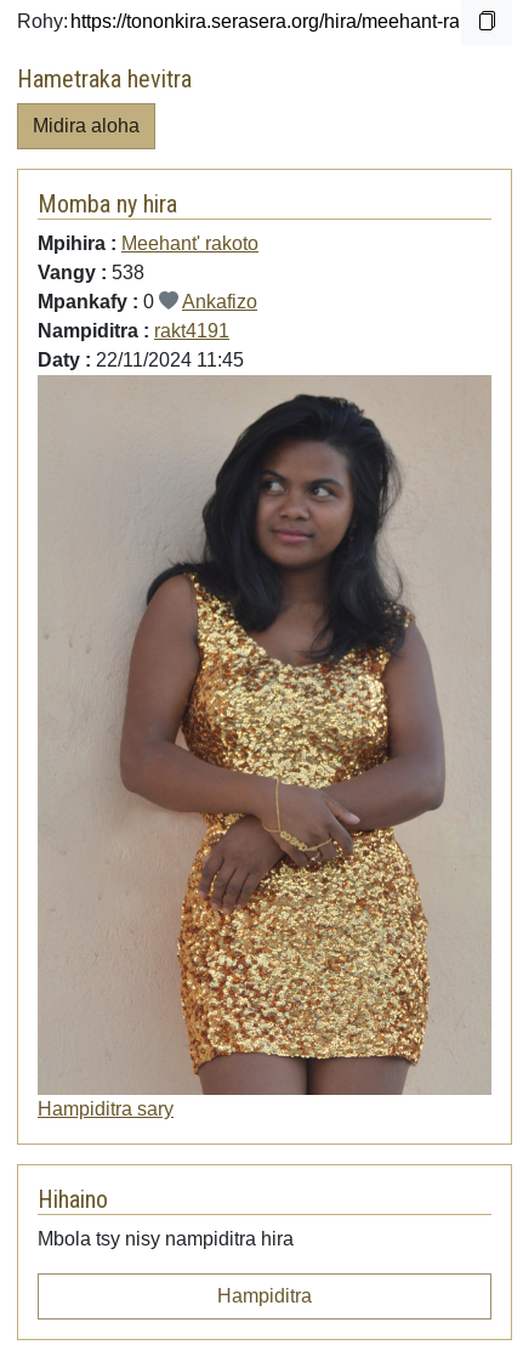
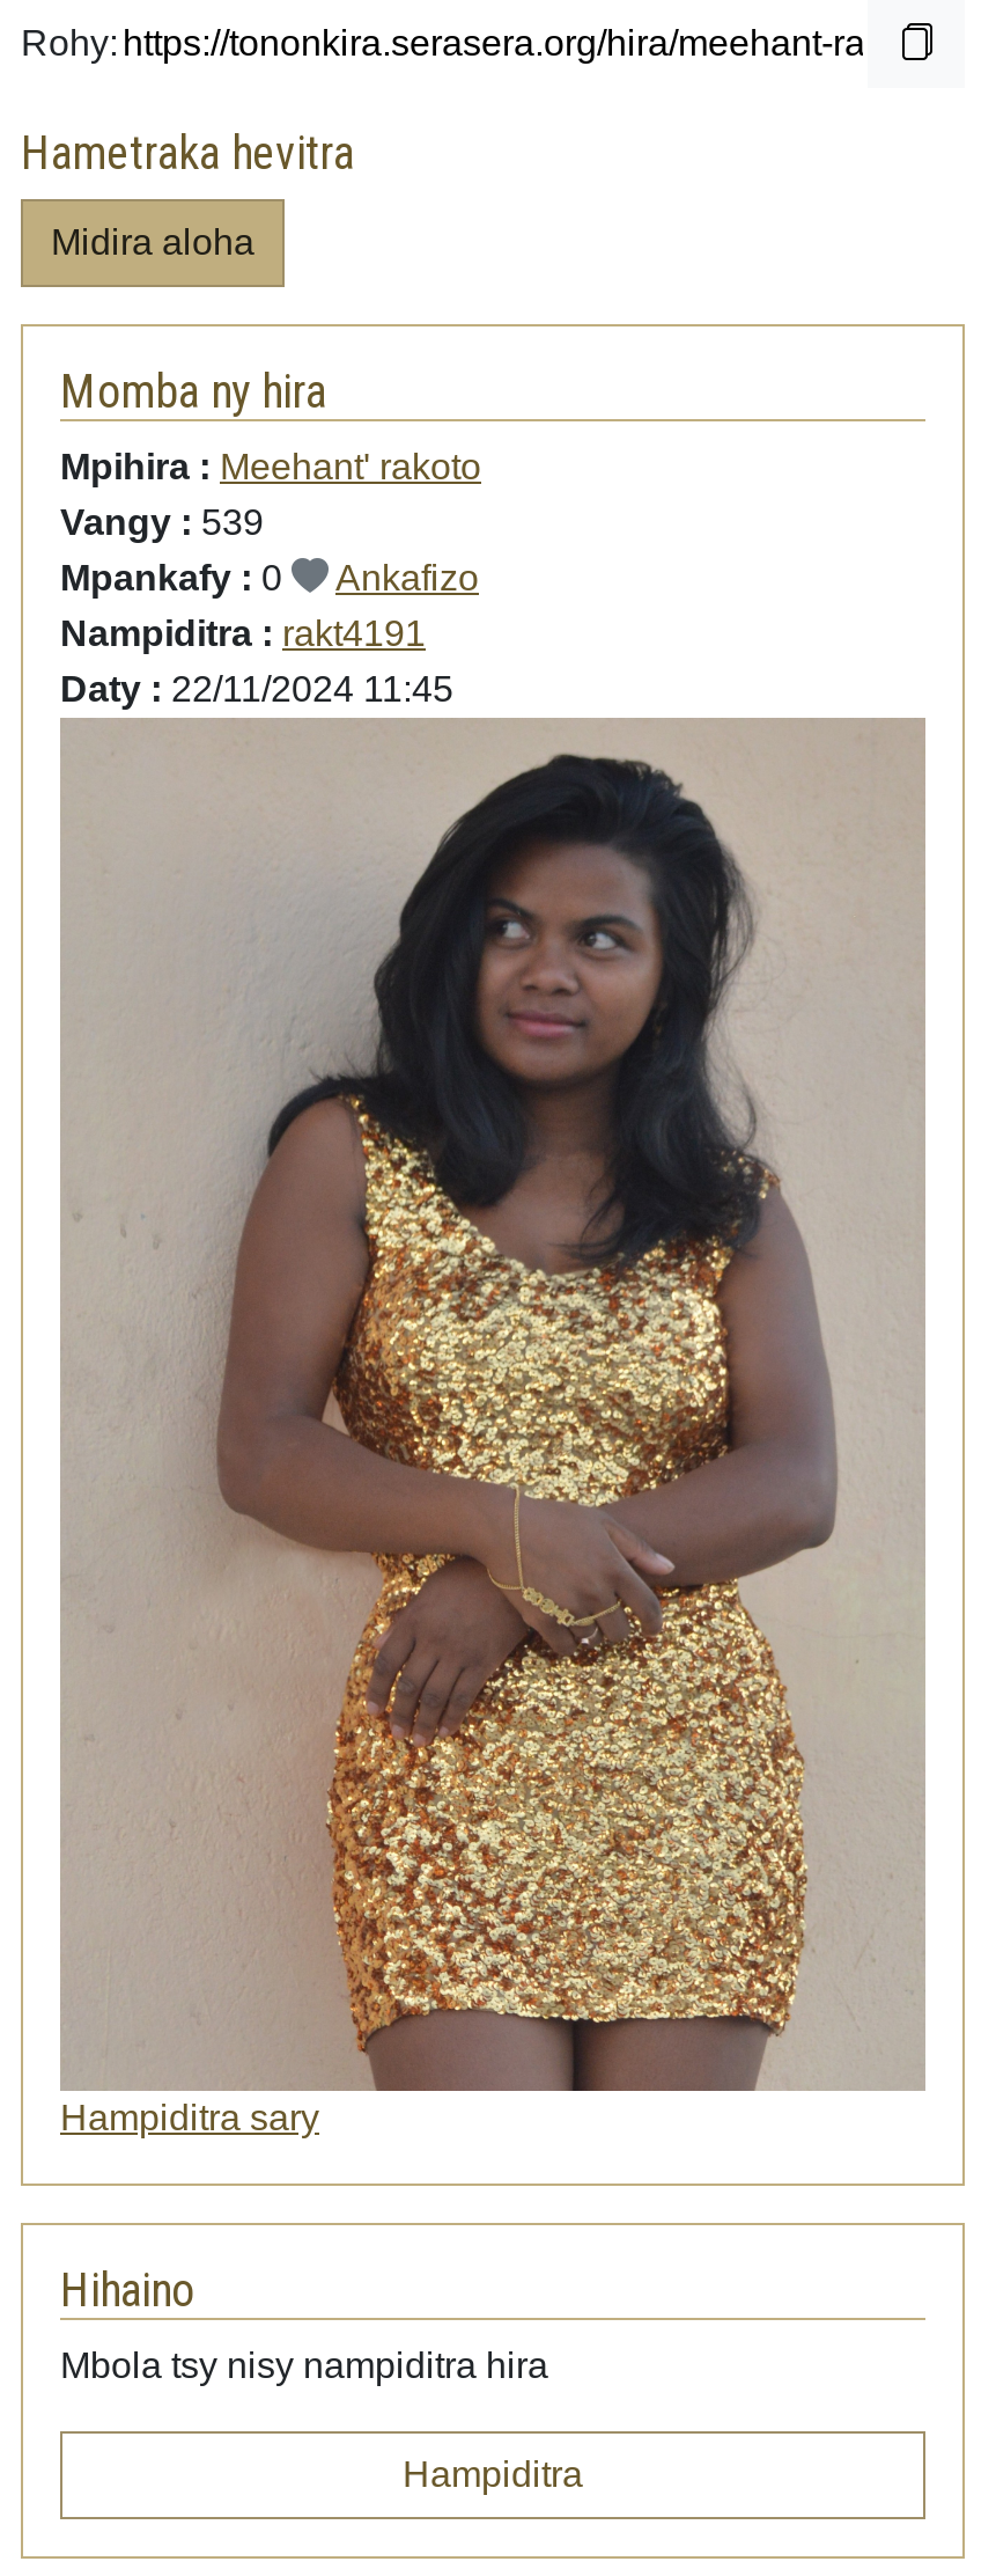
- Vangy : 538
+ Vangy : 539
